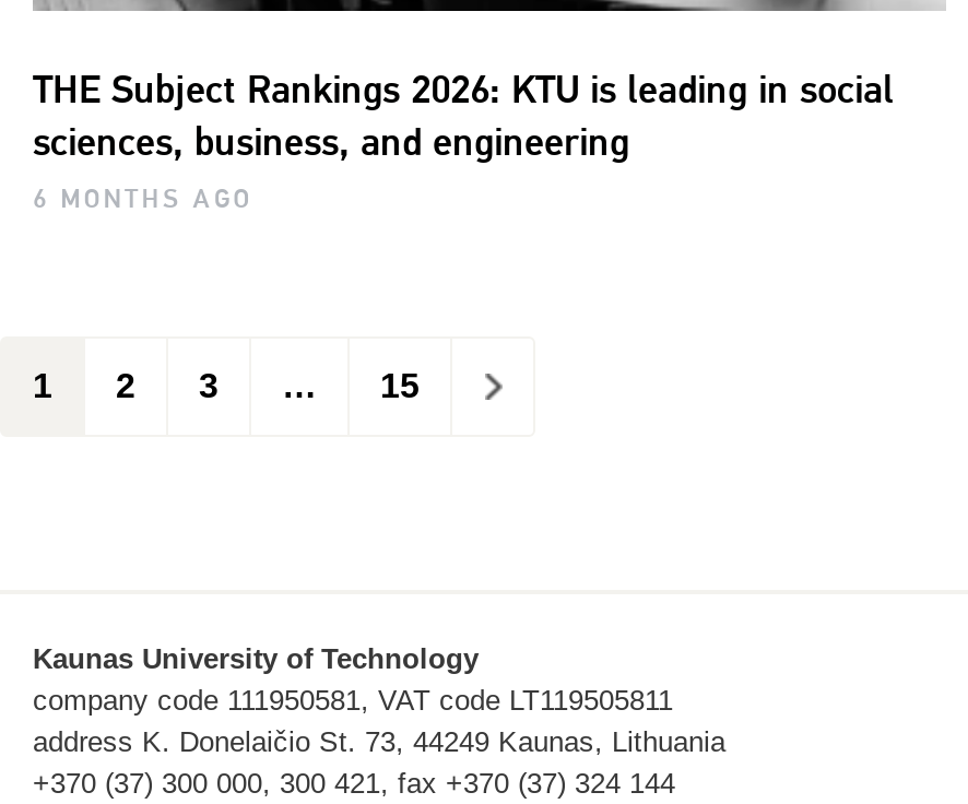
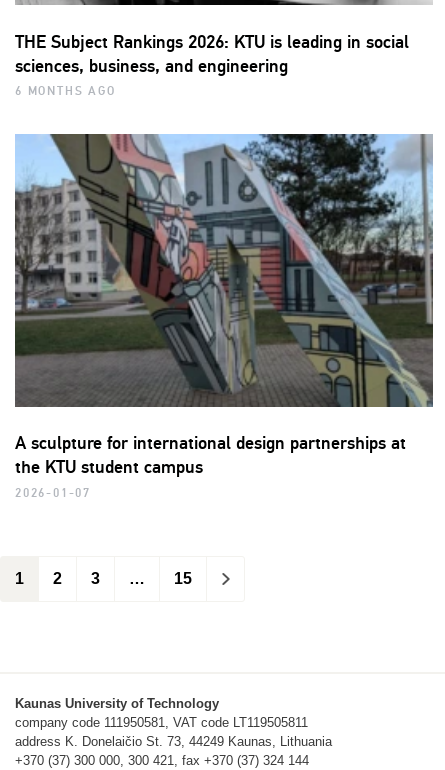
+ [image]
+ A sculpture for international design partnerships at
+ the KTU student campus
+ 2026-01-07
